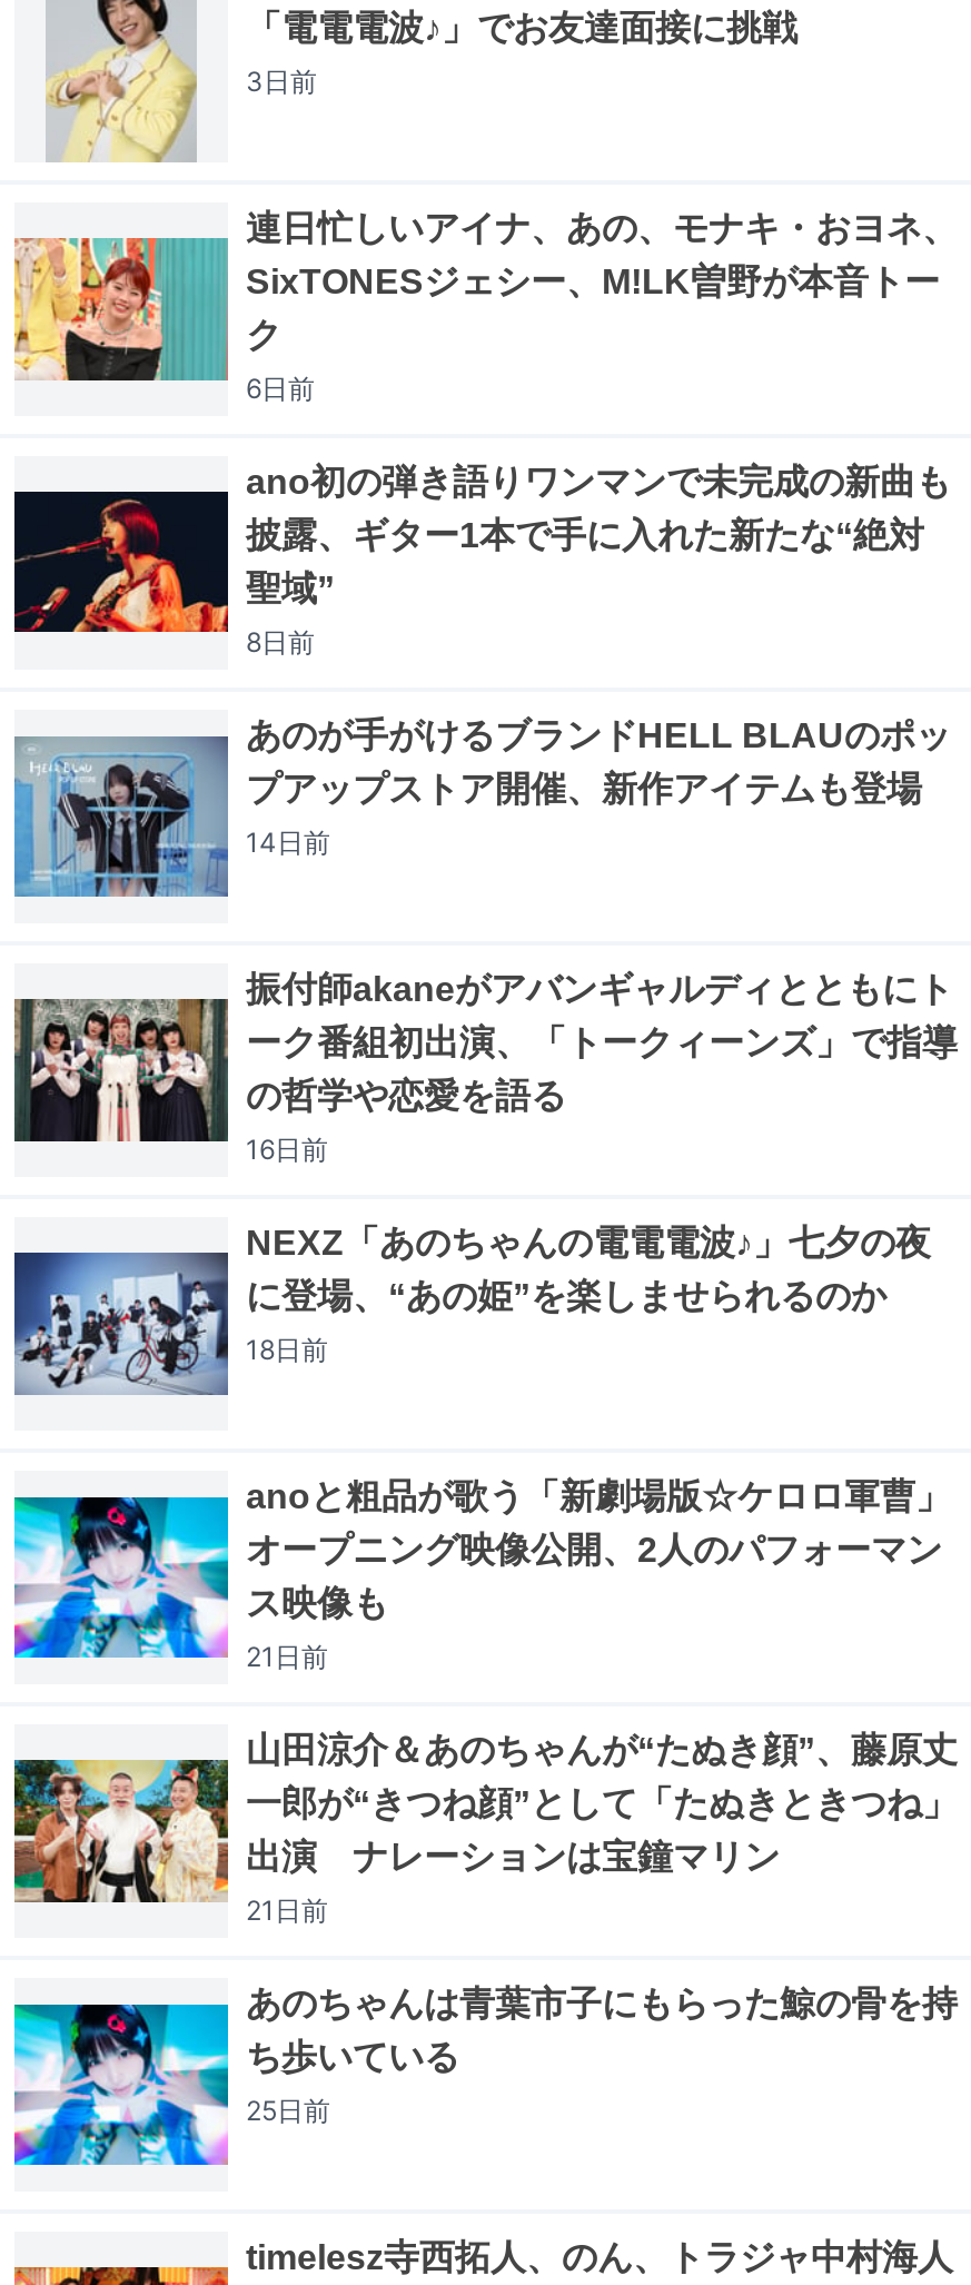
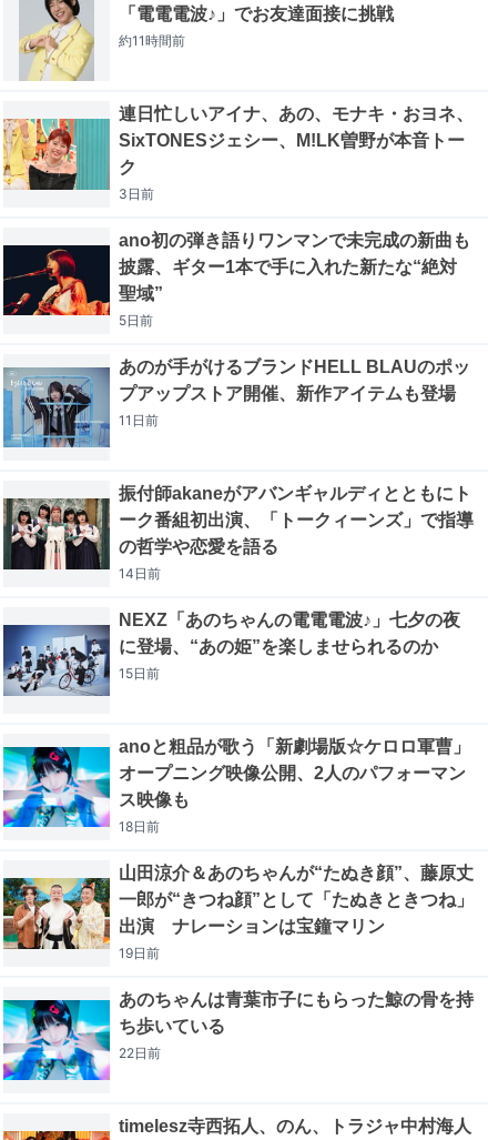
- 3日前
+ 約11時間前

- 6日前
+ 3日前

- 8日前
+ 5日前

- 14日前
+ 11日前

- 16日前
+ 14日前

- 18日前
+ 15日前

- 21日前
+ 18日前

- 21日前
+ 19日前

- 25日前
+ 22日前
